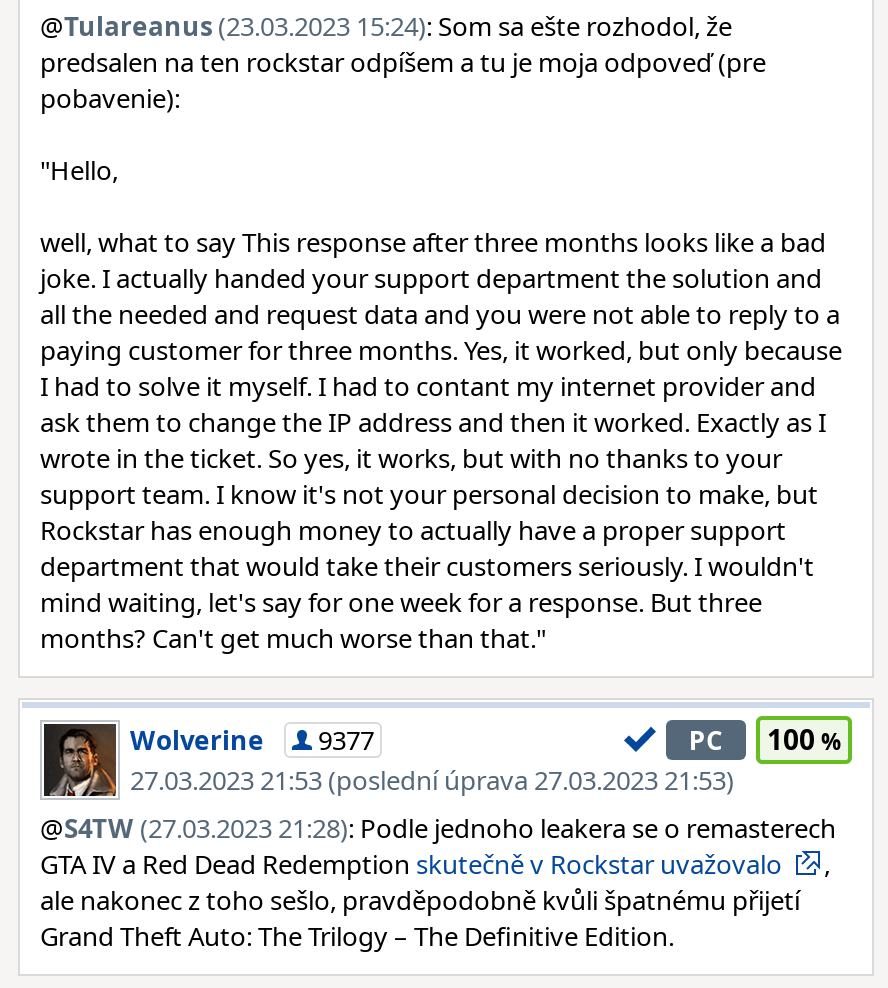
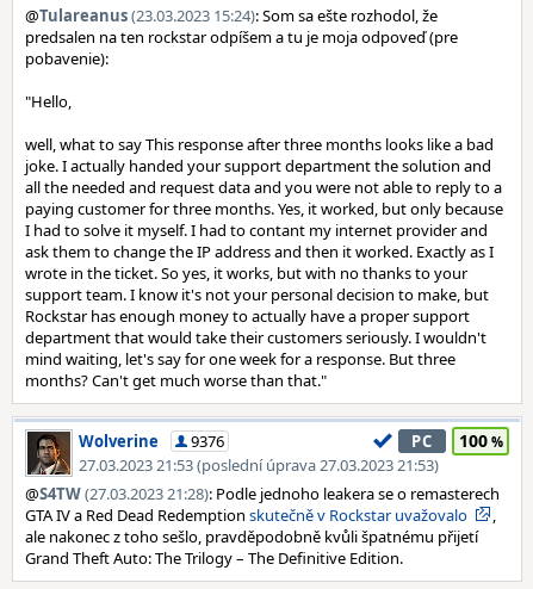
- Wolverine 9377
+ Wolverine 9376
